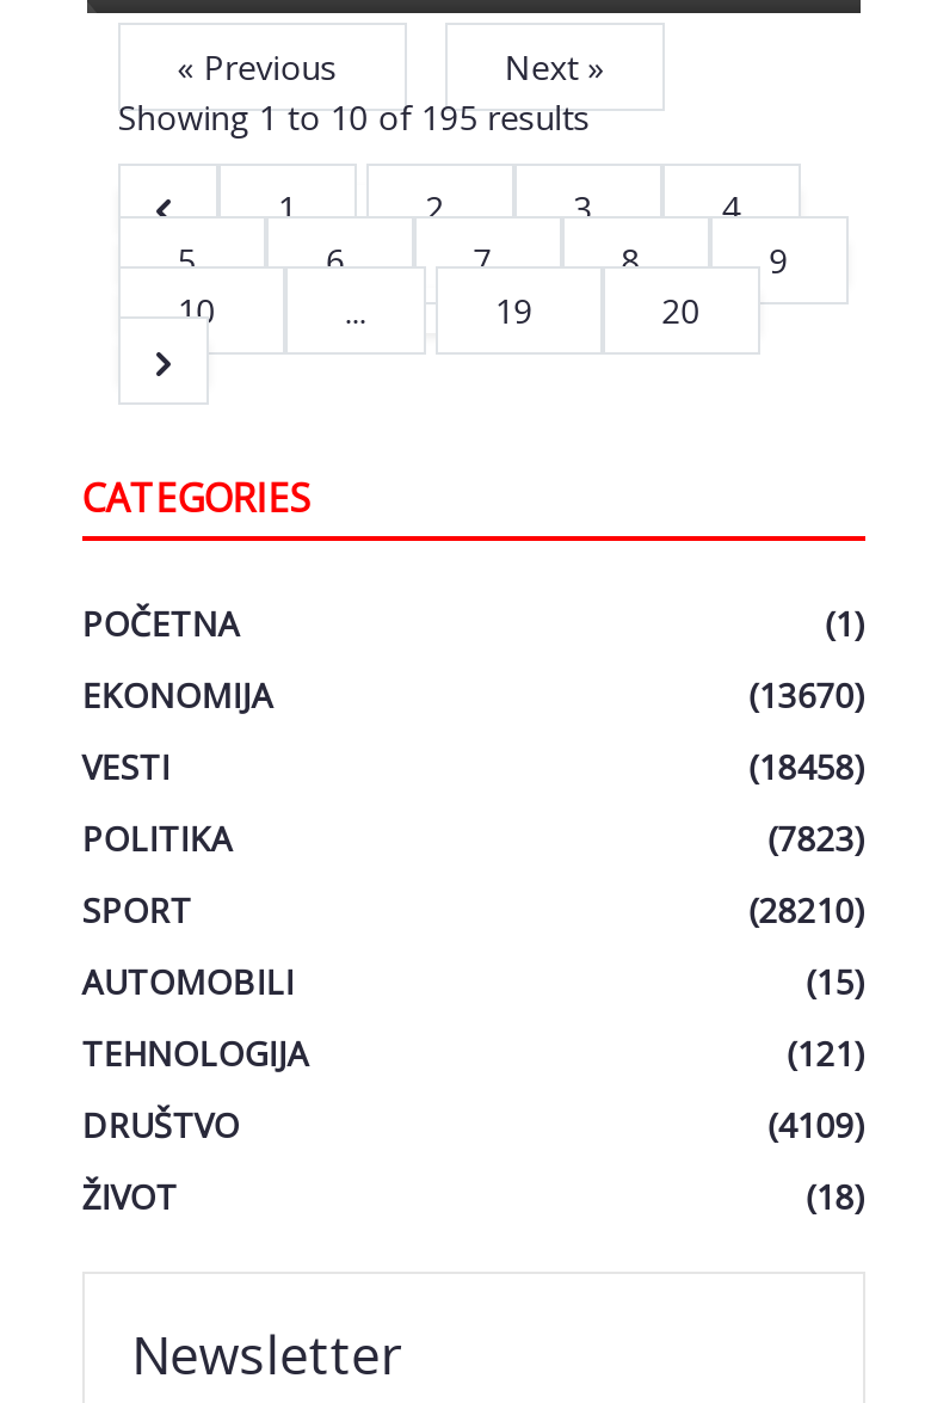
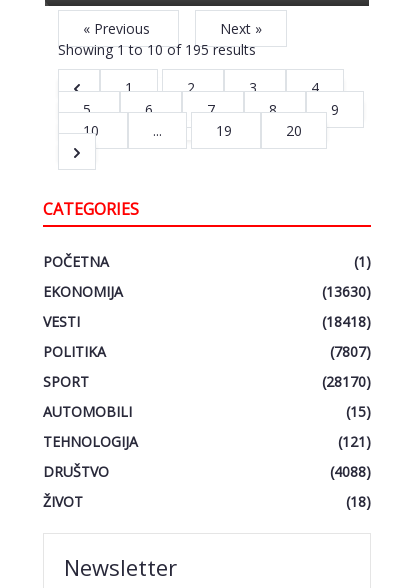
- (13670)
+ (13630)

- (18458)
+ (18418)

- (7823)
+ (7807)

- (28210)
+ (28170)

- (4109)
+ (4088)
